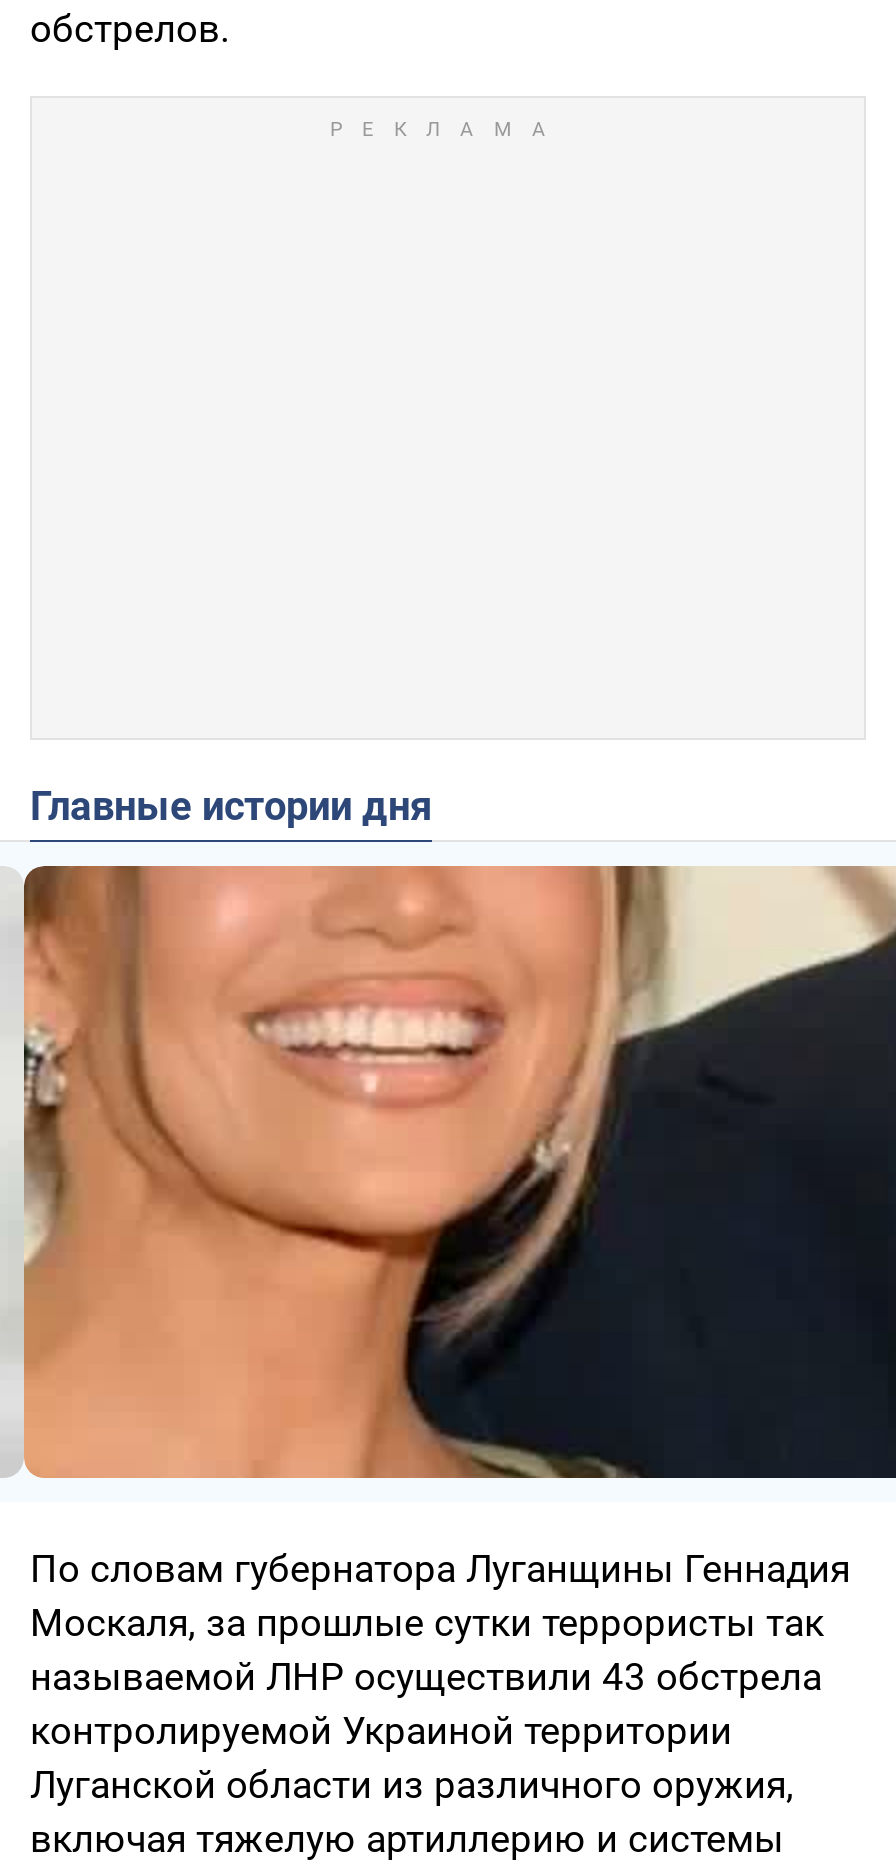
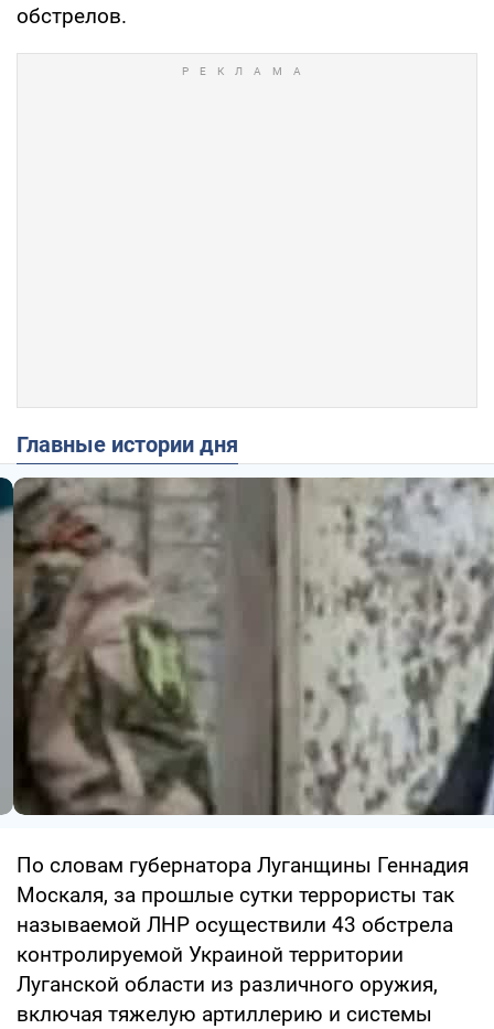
- [image]
+ [image]
